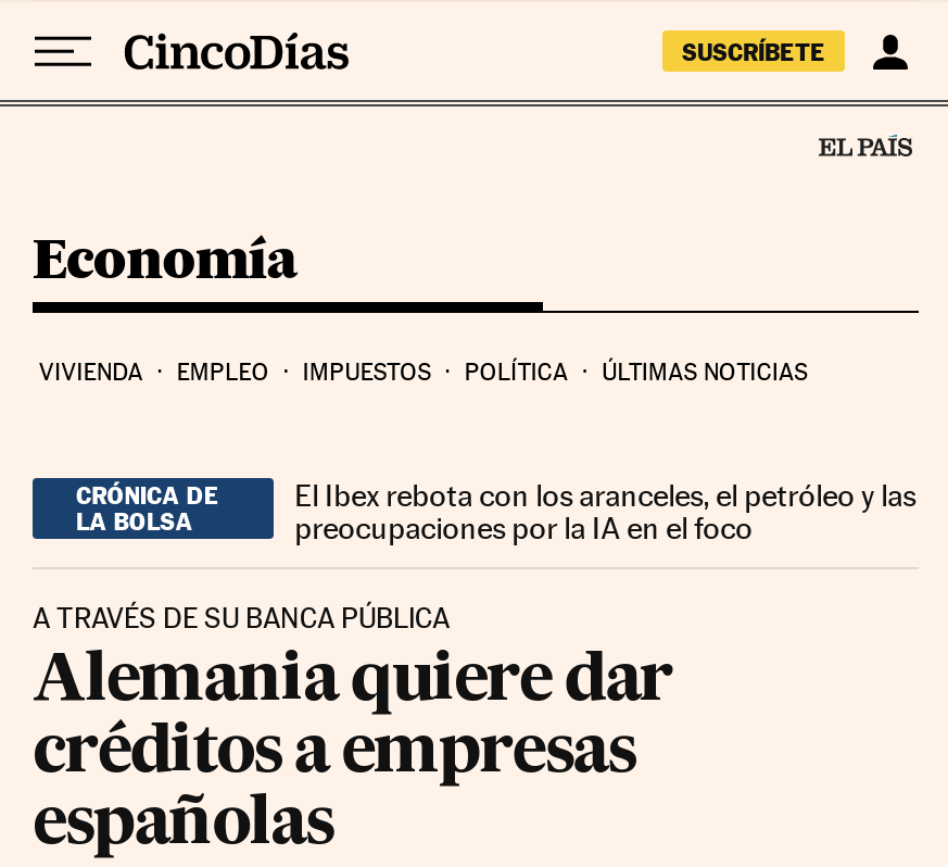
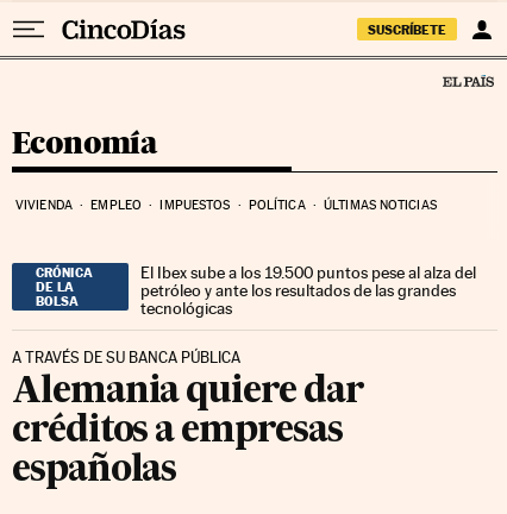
- El Ibex rebota con los aranceles, el petróleo y las
- preocupaciones por la IA en el foco
+ El Ibex sube a los 19.500 puntos pese al alza del
+ petróleo y ante los resultados de las grandes
+ tecnológicas
